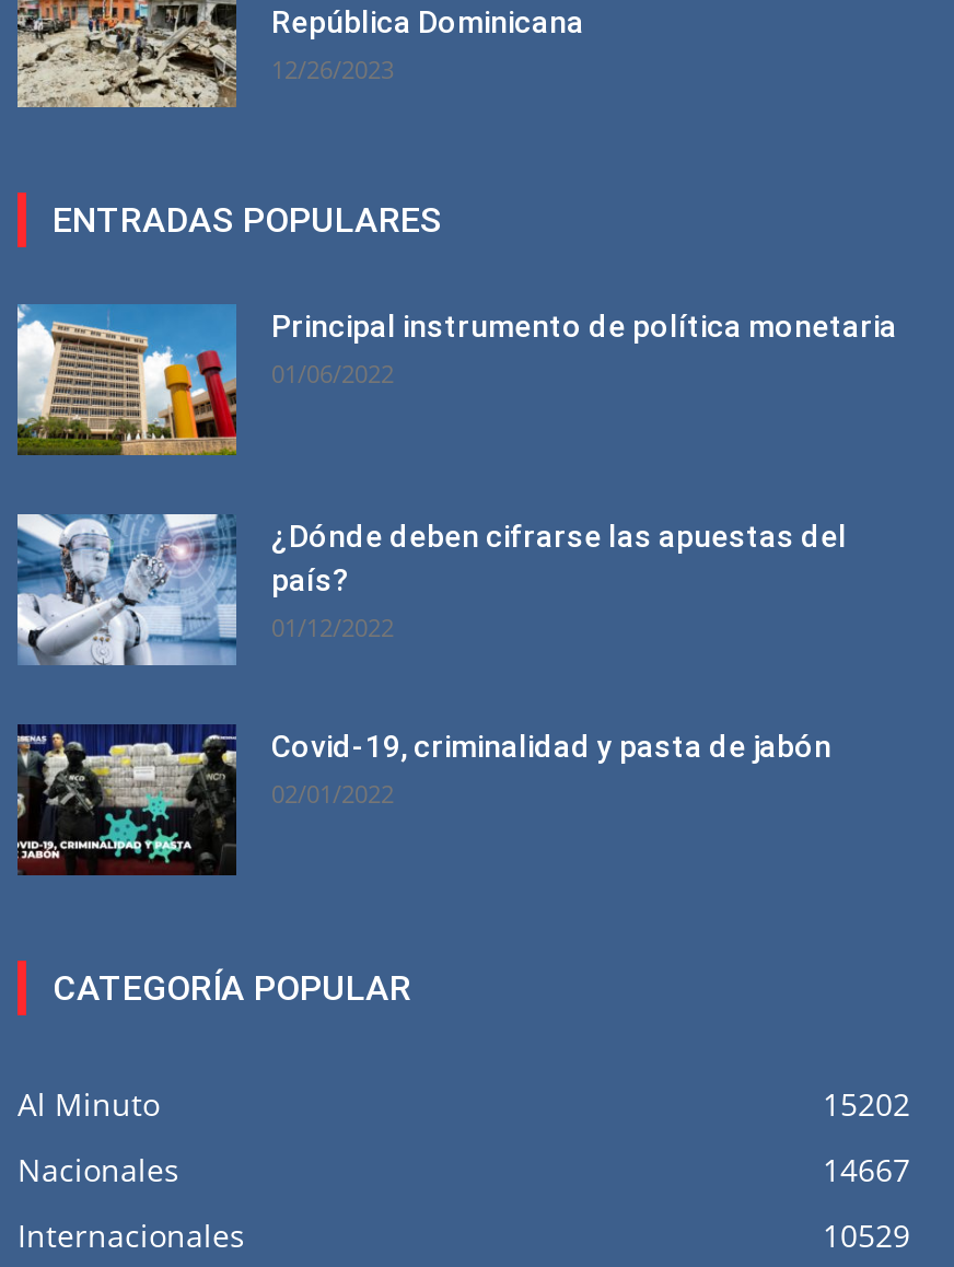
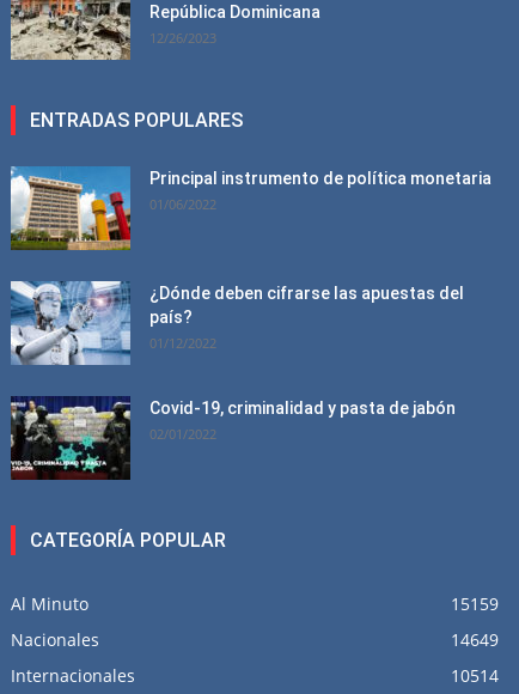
- 15202
+ 15159

- 14667
+ 14649

- 10529
+ 10514
